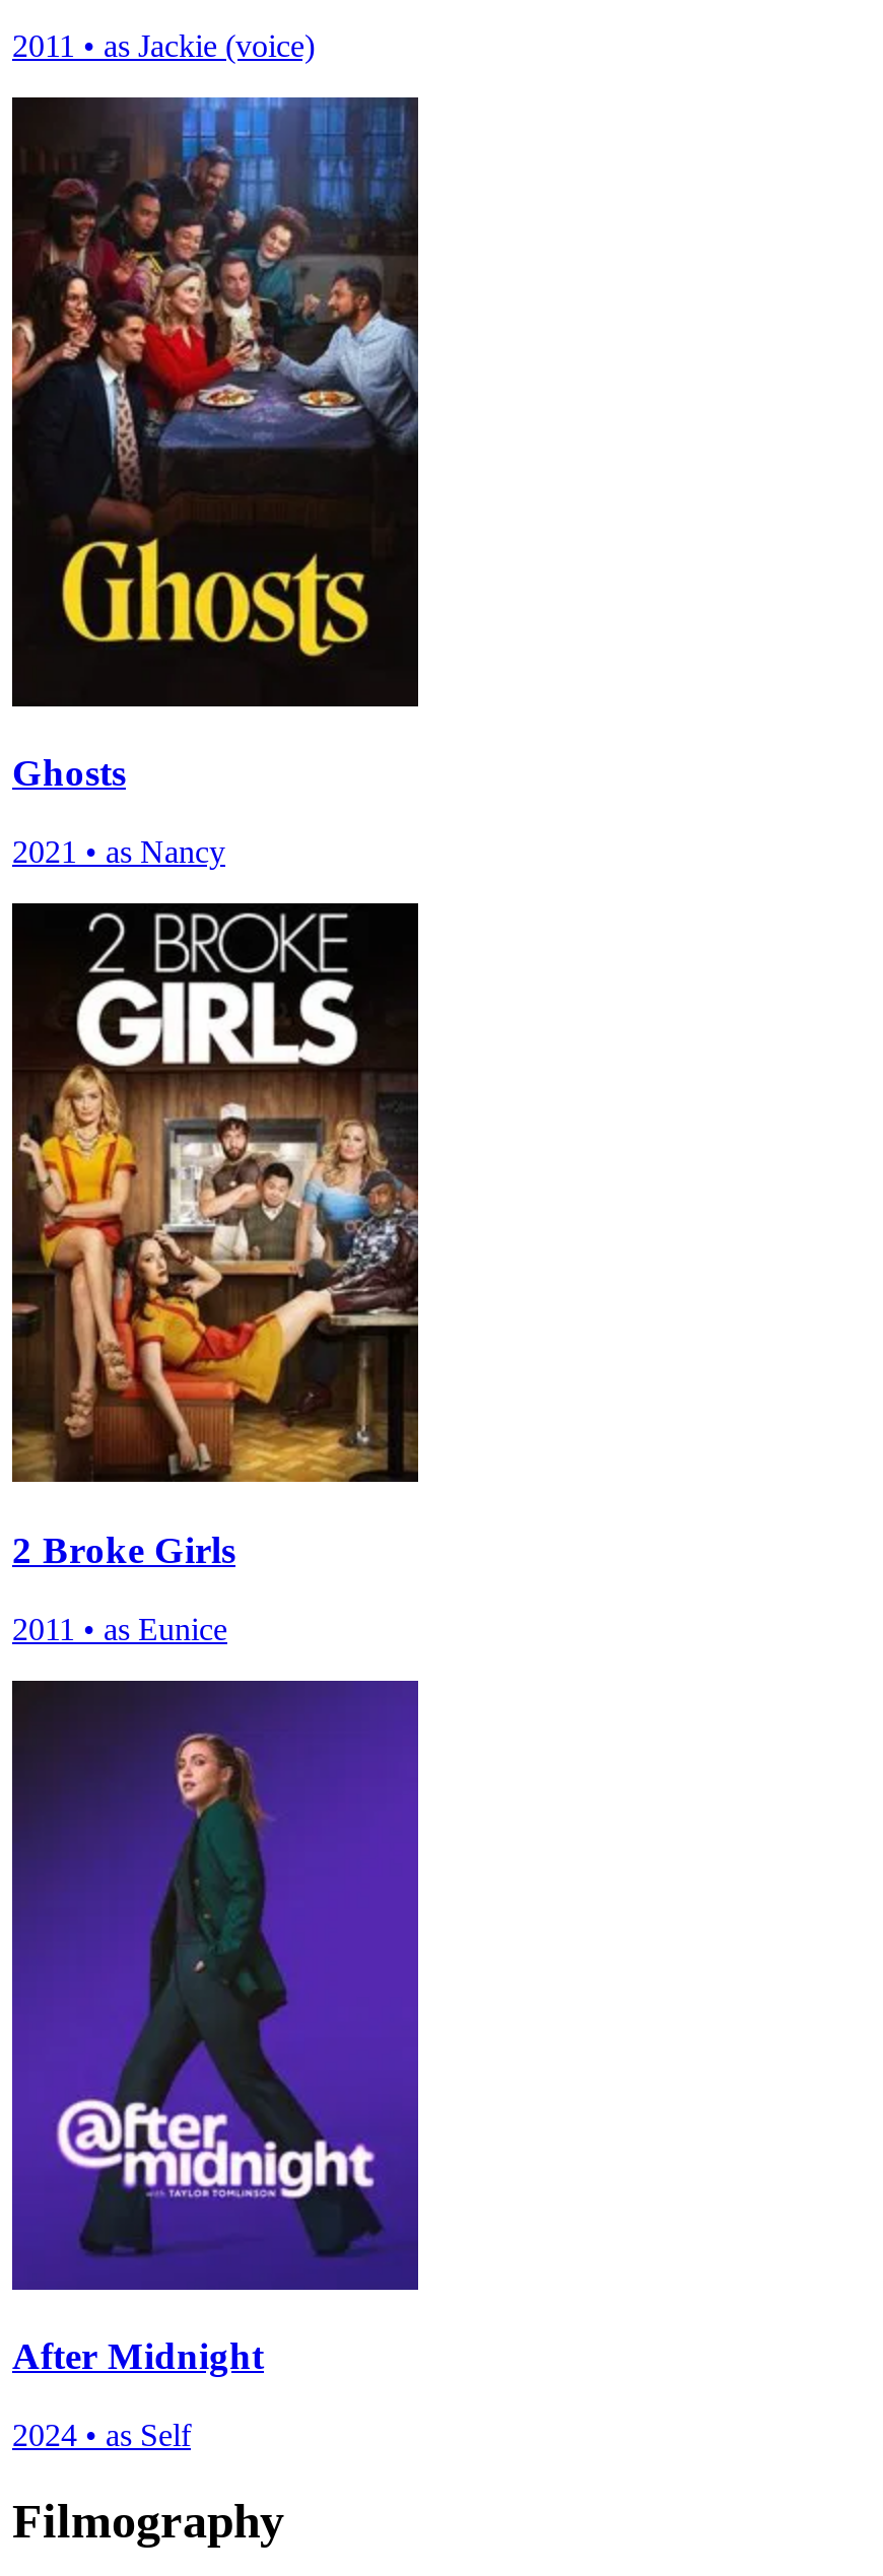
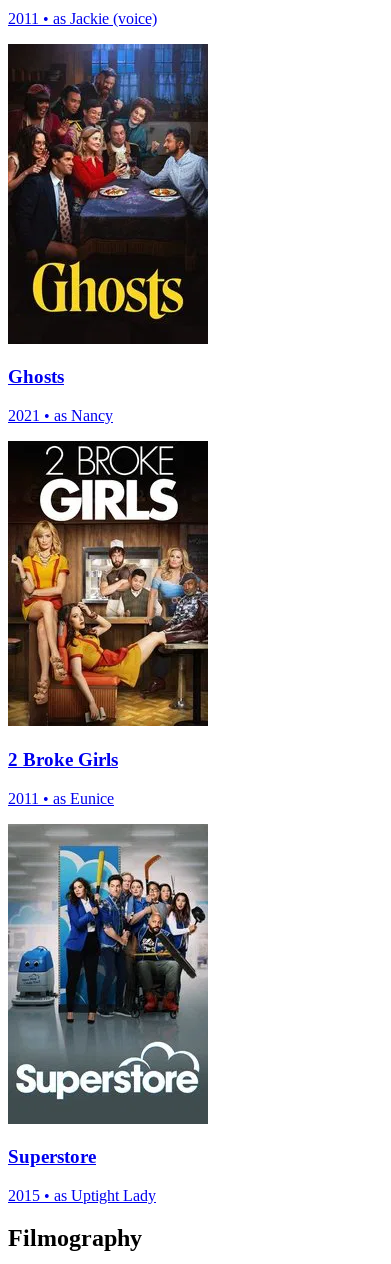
- [image]
- After Midnight
+ [image]
+ Superstore

- 2024 • as Self
+ 2015 • as Uptight Lady
